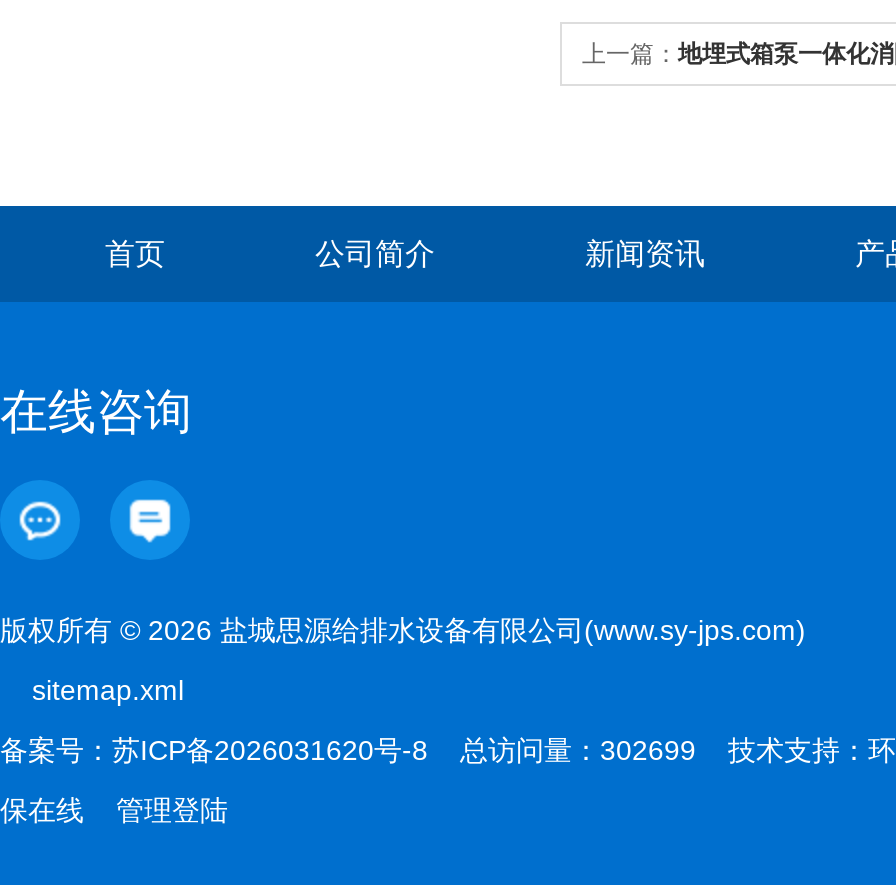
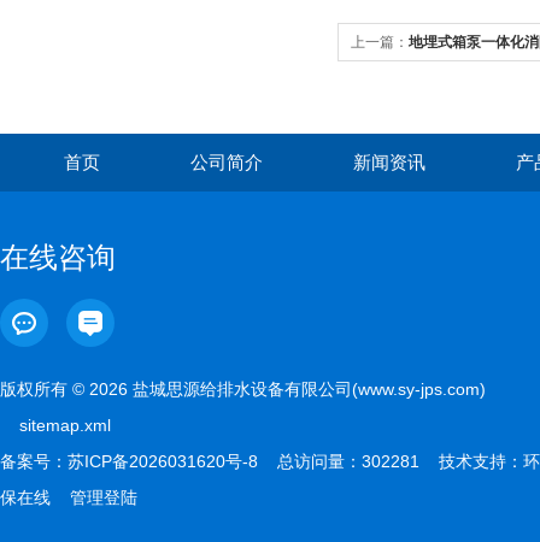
- 备案号：苏ICP备2026031620号-8总访问量：302699 技术支持：环
+ 备案号：苏ICP备2026031620号-8总访问量：302281 技术支持：环
